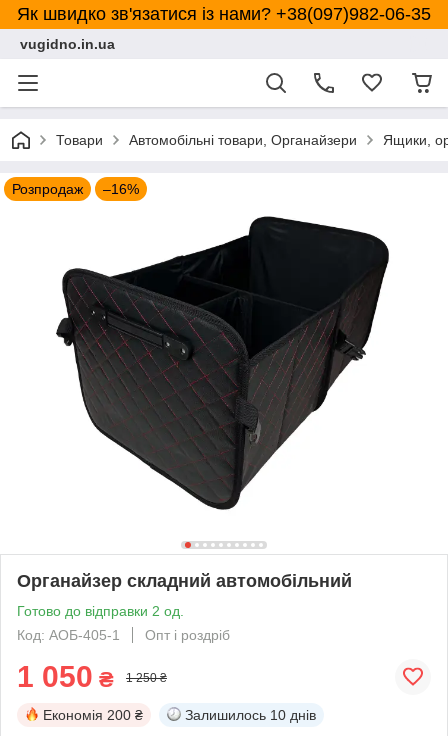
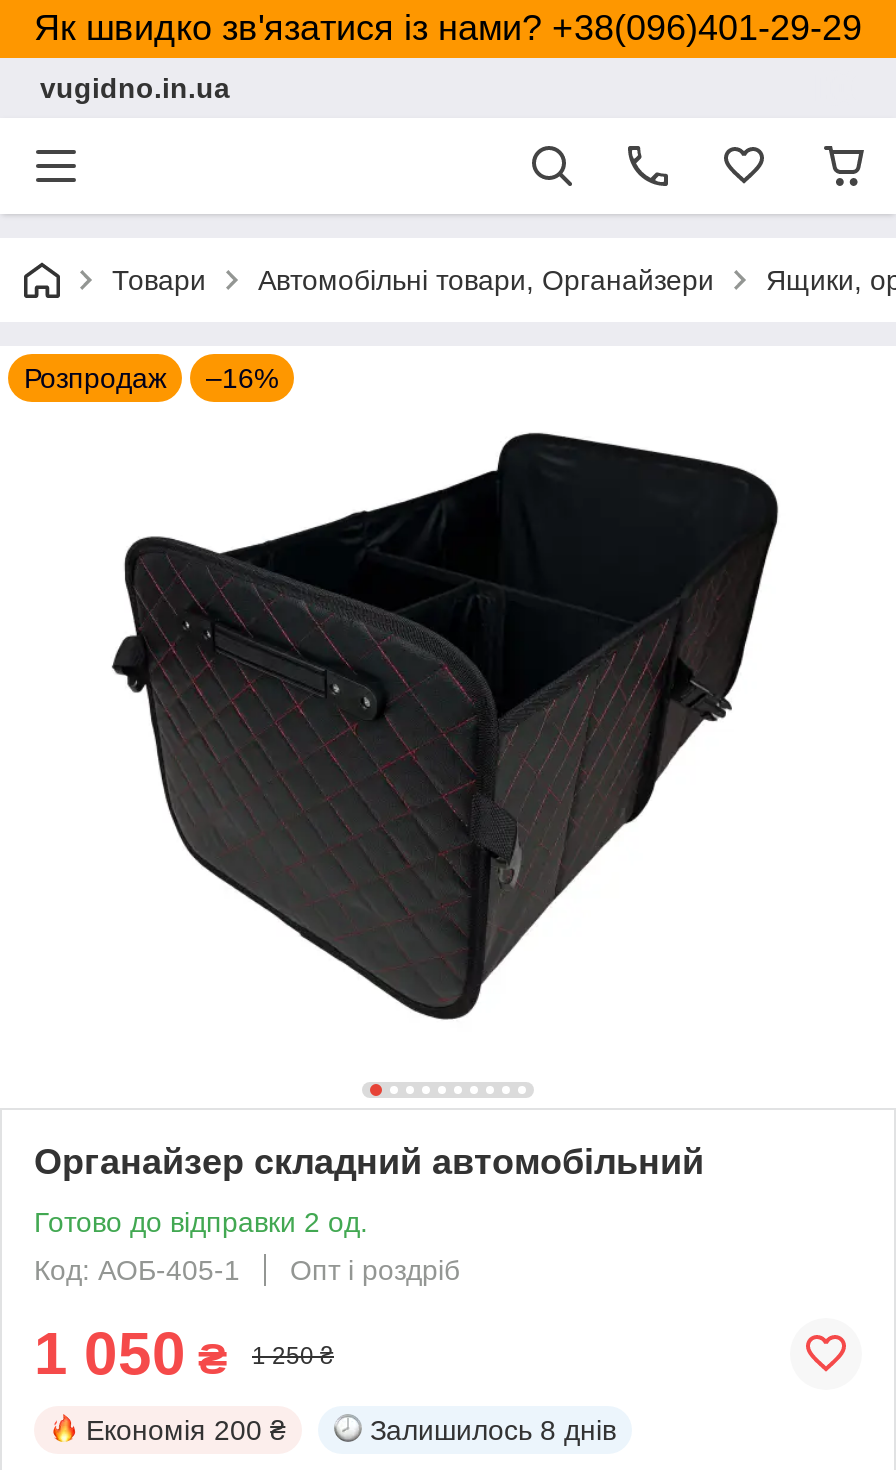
- Як швидко зв'язатися із нами? +38(097)982-06-35
+ Як швидко зв'язатися із нами? +38(096)401-29-29

- Залишилось 10 днів
+ Залишилось 8 днів
